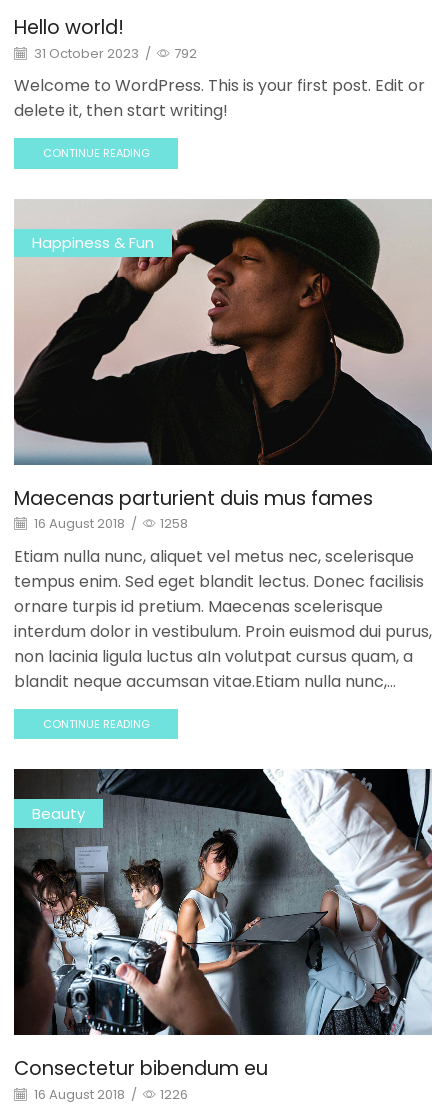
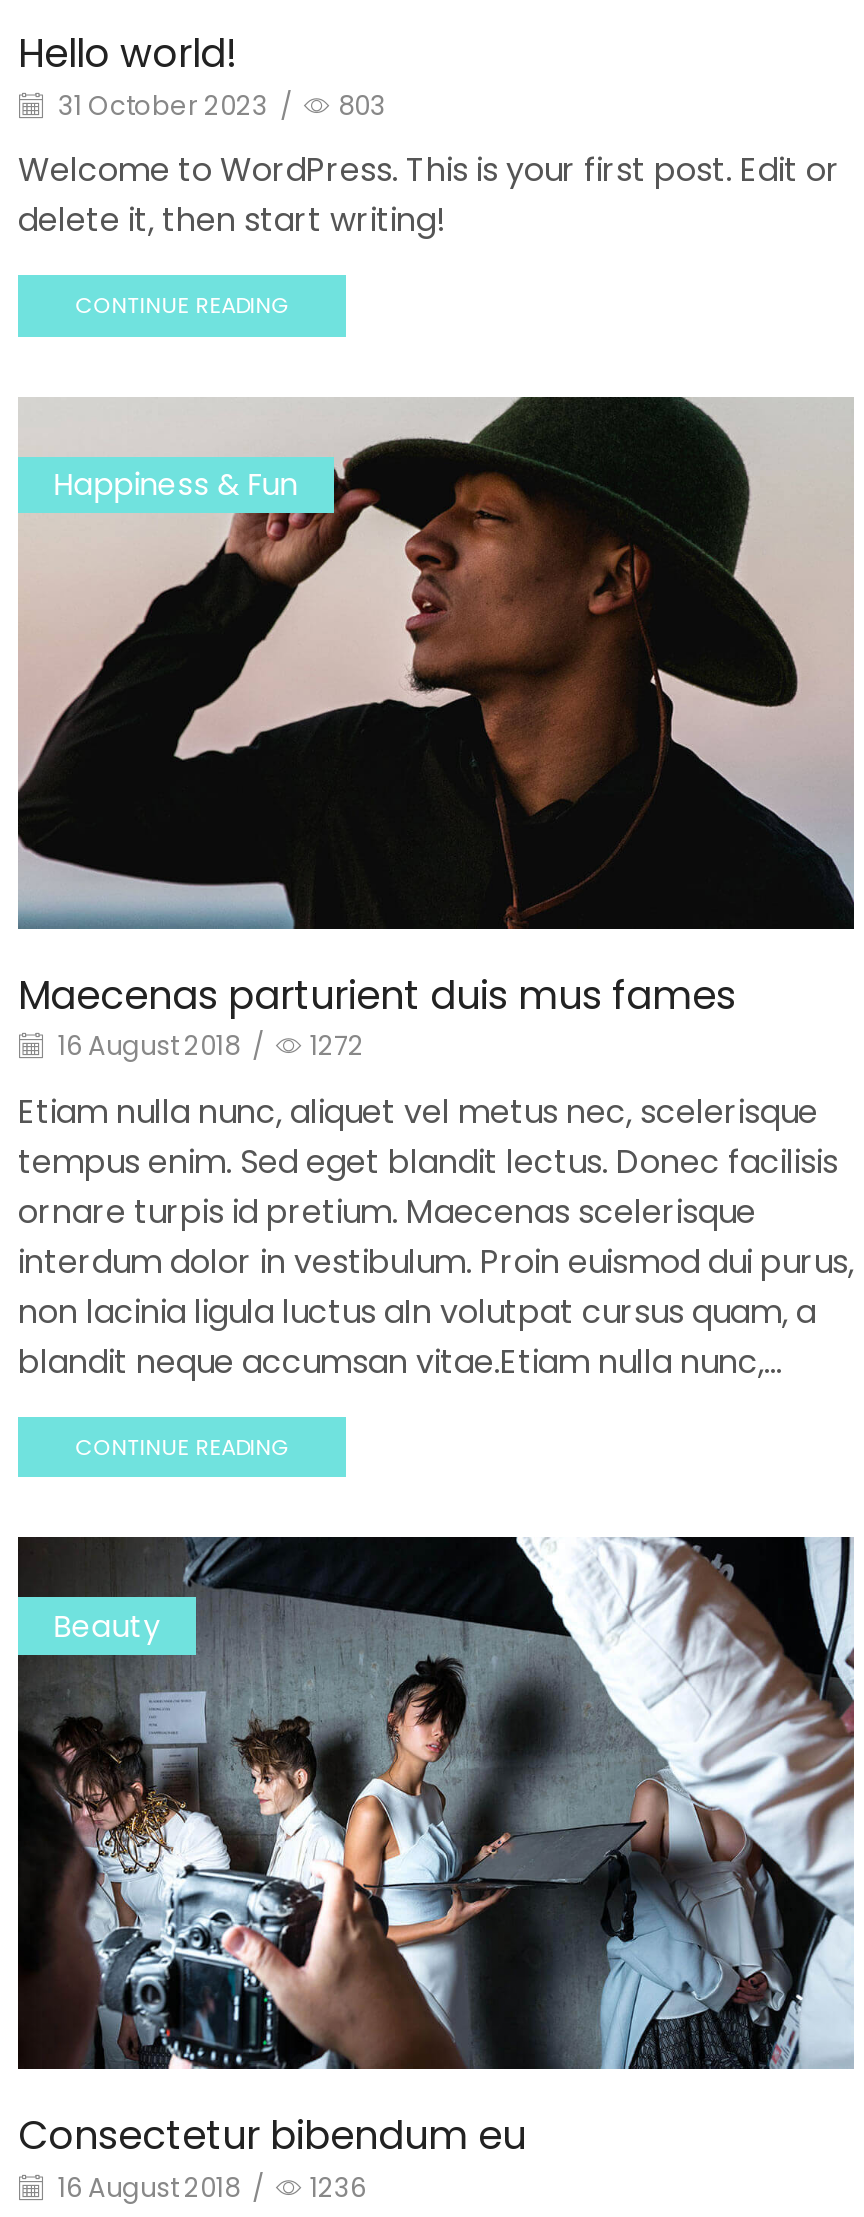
- 31 October 2023 / 792
+ 31 October 2023 / 803

- 16 August 2018 / 1258
+ 16 August 2018 / 1272

- 16 August 2018 / 1226
+ 16 August 2018 / 1236
